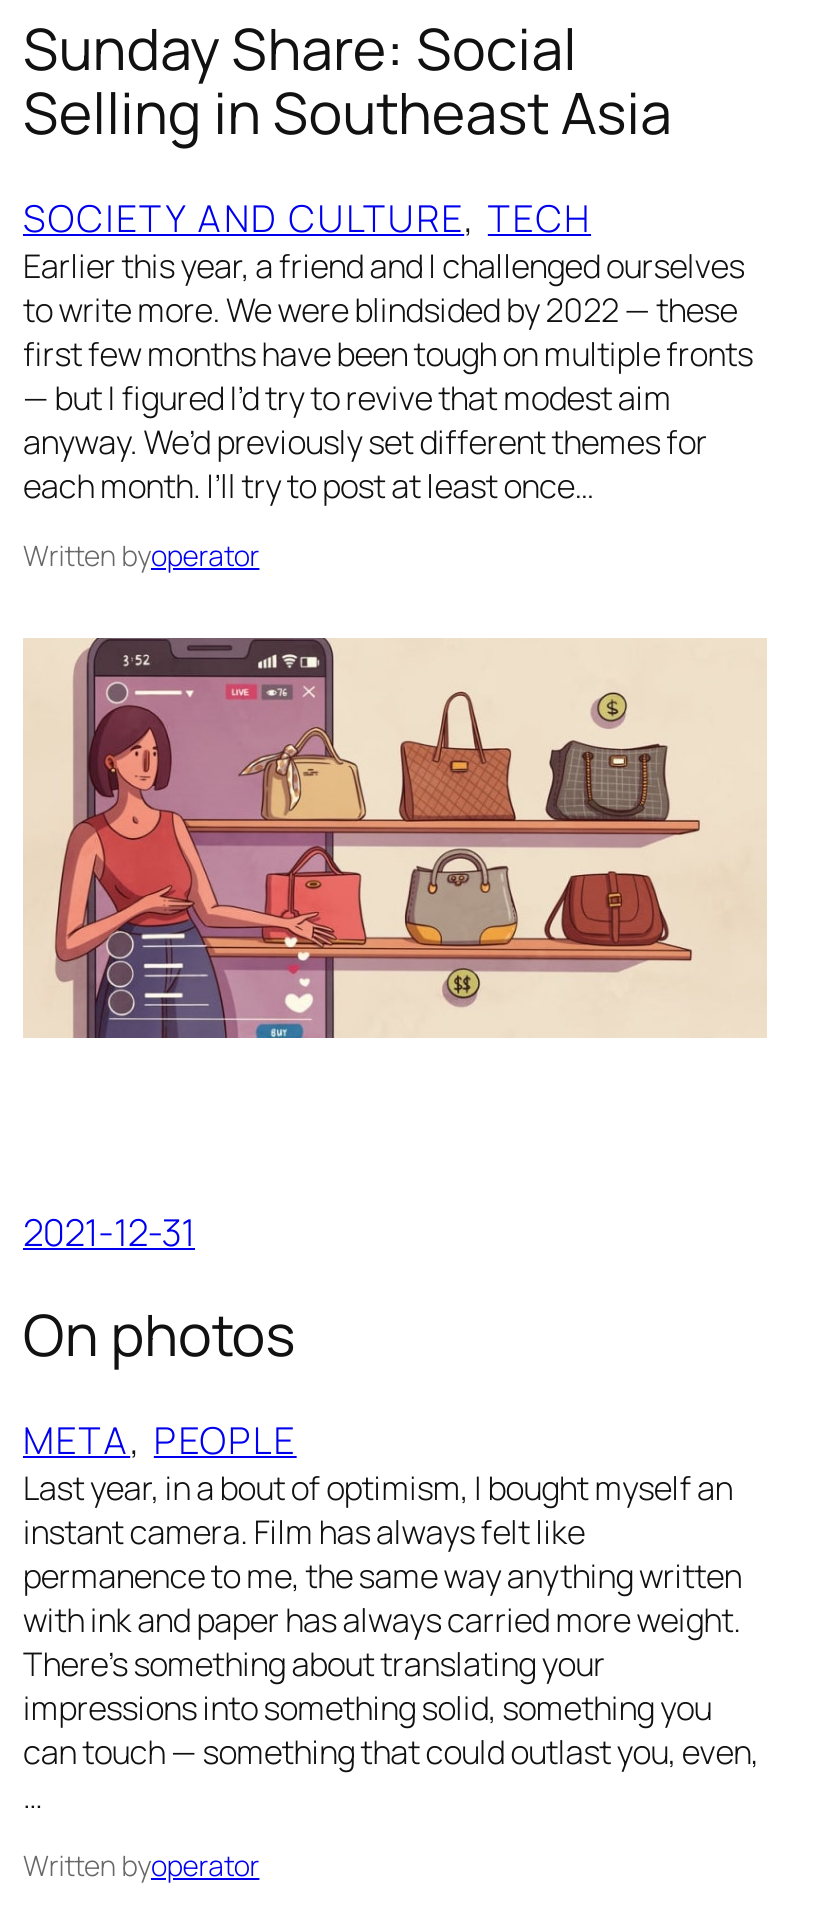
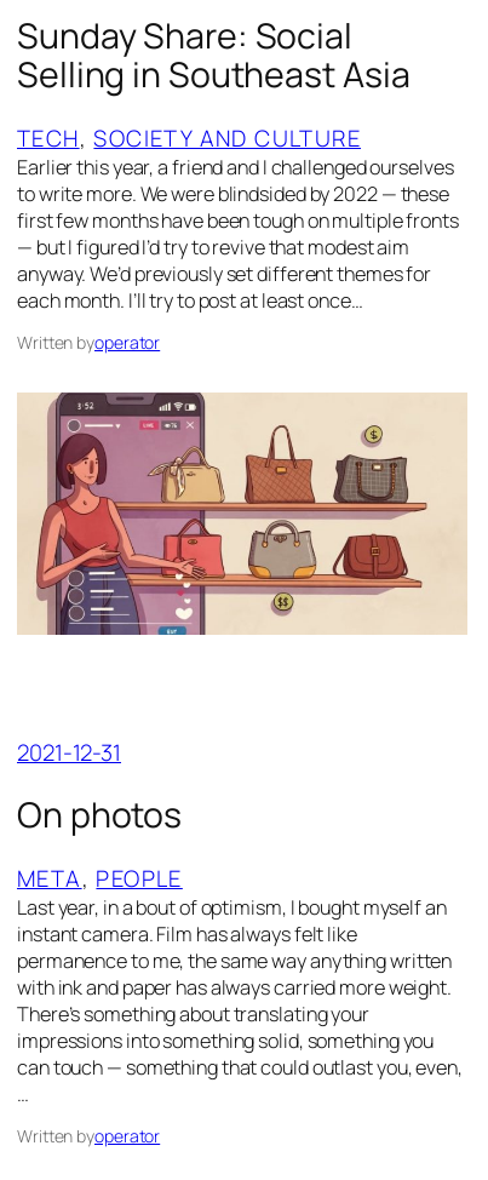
- SOCIETY AND CULTURE, TECH
+ TECH, SOCIETY AND CULTURE
